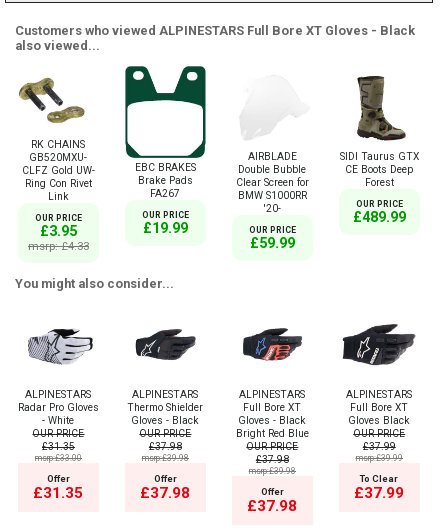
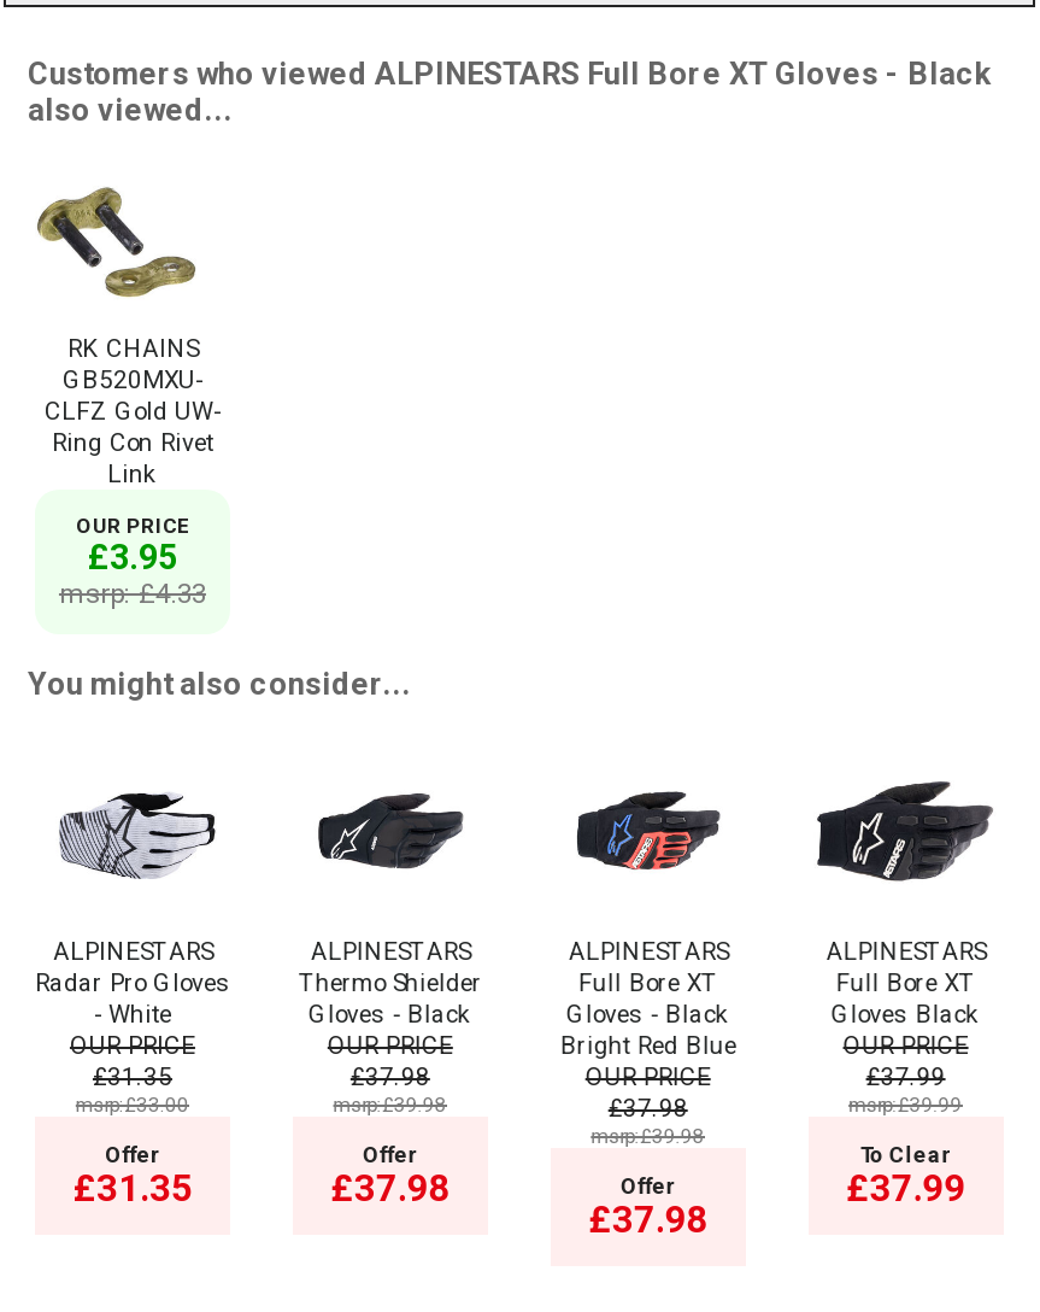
- [image]
- EBC BRAKES
- Brake Pads
- FA267
- OUR PRICE
- £19.99

- [image]
- SIDI Taurus GTX
- CE Boots Deep
- Forest
- OUR PRICE
- £489.99

- AIRBLADE
- Double Bubble
- Clear Screen for
- BMW S1000RR
- '20-
- OUR PRICE
- £59.99
